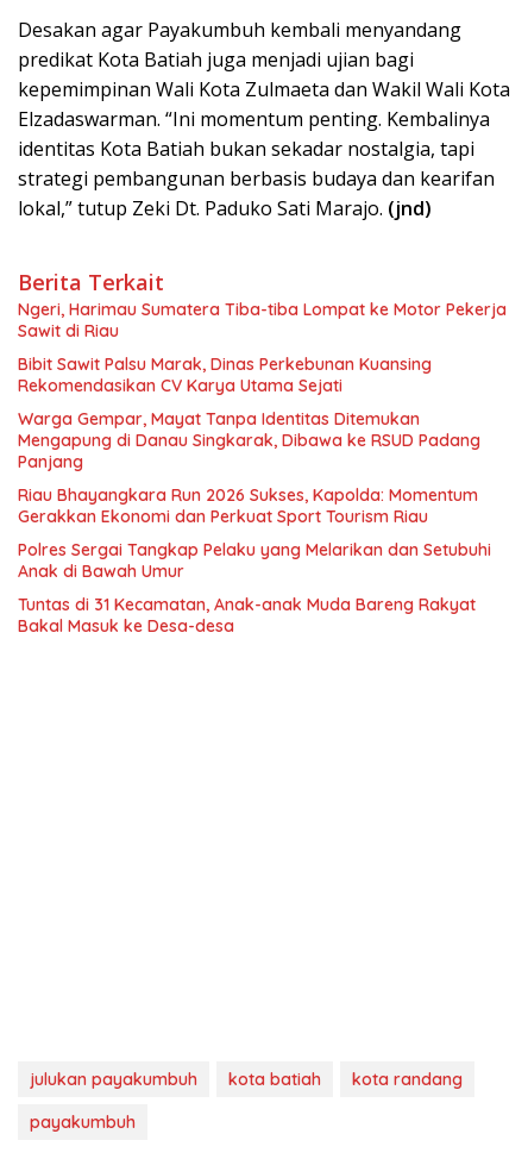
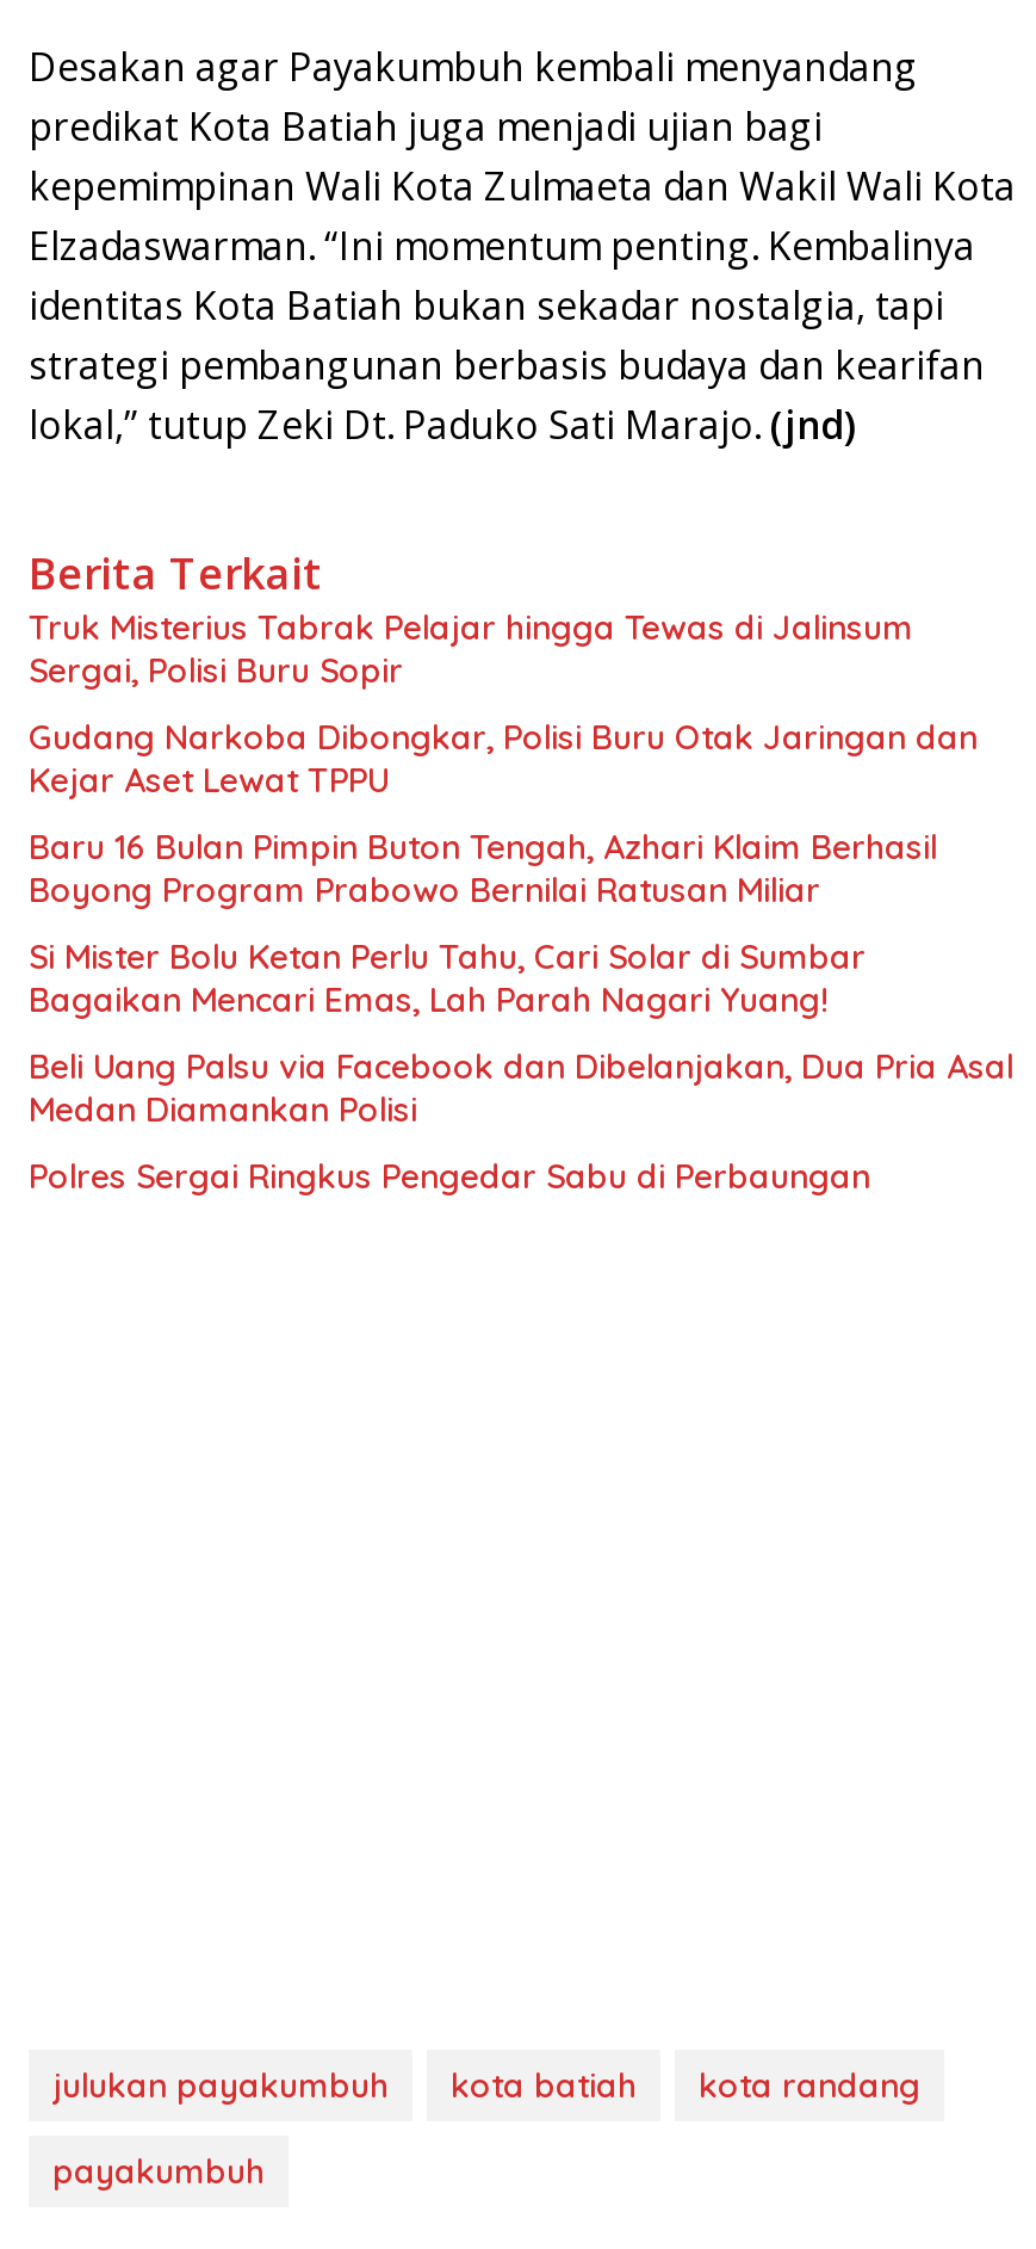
- Ngeri, Harimau Sumatera Tiba-tiba Lompat ke Motor Pekerja
- Sawit di Riau
+ Truk Misterius Tabrak Pelajar hingga Tewas di Jalinsum
+ Sergai, Polisi Buru Sopir

- Bibit Sawit Palsu Marak, Dinas Perkebunan Kuansing
- Rekomendasikan CV Karya Utama Sejati
+ Gudang Narkoba Dibongkar, Polisi Buru Otak Jaringan dan
+ Kejar Aset Lewat TPPU

- Warga Gempar, Mayat Tanpa Identitas Ditemukan
- Mengapung di Danau Singkarak, Dibawa ke RSUD Padang
- Panjang
+ Baru 16 Bulan Pimpin Buton Tengah, Azhari Klaim Berhasil
+ Boyong Program Prabowo Bernilai Ratusan Miliar

- Riau Bhayangkara Run 2026 Sukses, Kapolda: Momentum
- Gerakkan Ekonomi dan Perkuat Sport Tourism Riau
+ Si Mister Bolu Ketan Perlu Tahu, Cari Solar di Sumbar
+ Bagaikan Mencari Emas, Lah Parah Nagari Yuang!

- Polres Sergai Tangkap Pelaku yang Melarikan dan Setubuhi
- Anak di Bawah Umur
+ Beli Uang Palsu via Facebook dan Dibelanjakan, Dua Pria Asal
+ Medan Diamankan Polisi

- Tuntas di 31 Kecamatan, Anak-anak Muda Bareng Rakyat
- Bakal Masuk ke Desa-desa
+ Polres Sergai Ringkus Pengedar Sabu di Perbaungan
